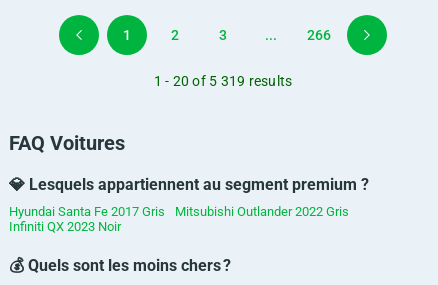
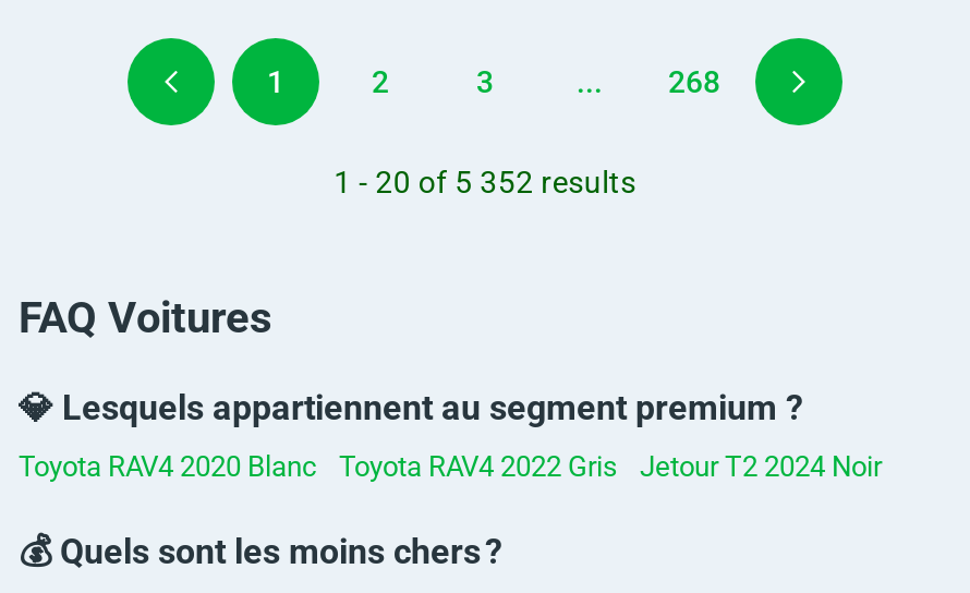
- 266
+ 268

- 1 - 20 of 5 319 results
+ 1 - 20 of 5 352 results

- Hyundai Santa Fe 2017 Gris
- Mitsubishi Outlander 2022 Gris
- Infiniti QX 2023 Noir
+ Toyota RAV4 2020 Blanc
+ Toyota RAV4 2022 Gris
+ Jetour T2 2024 Noir
